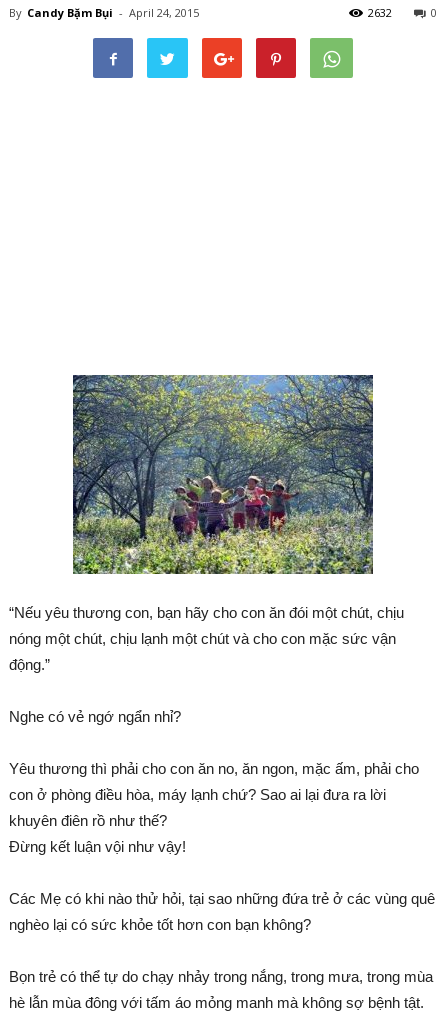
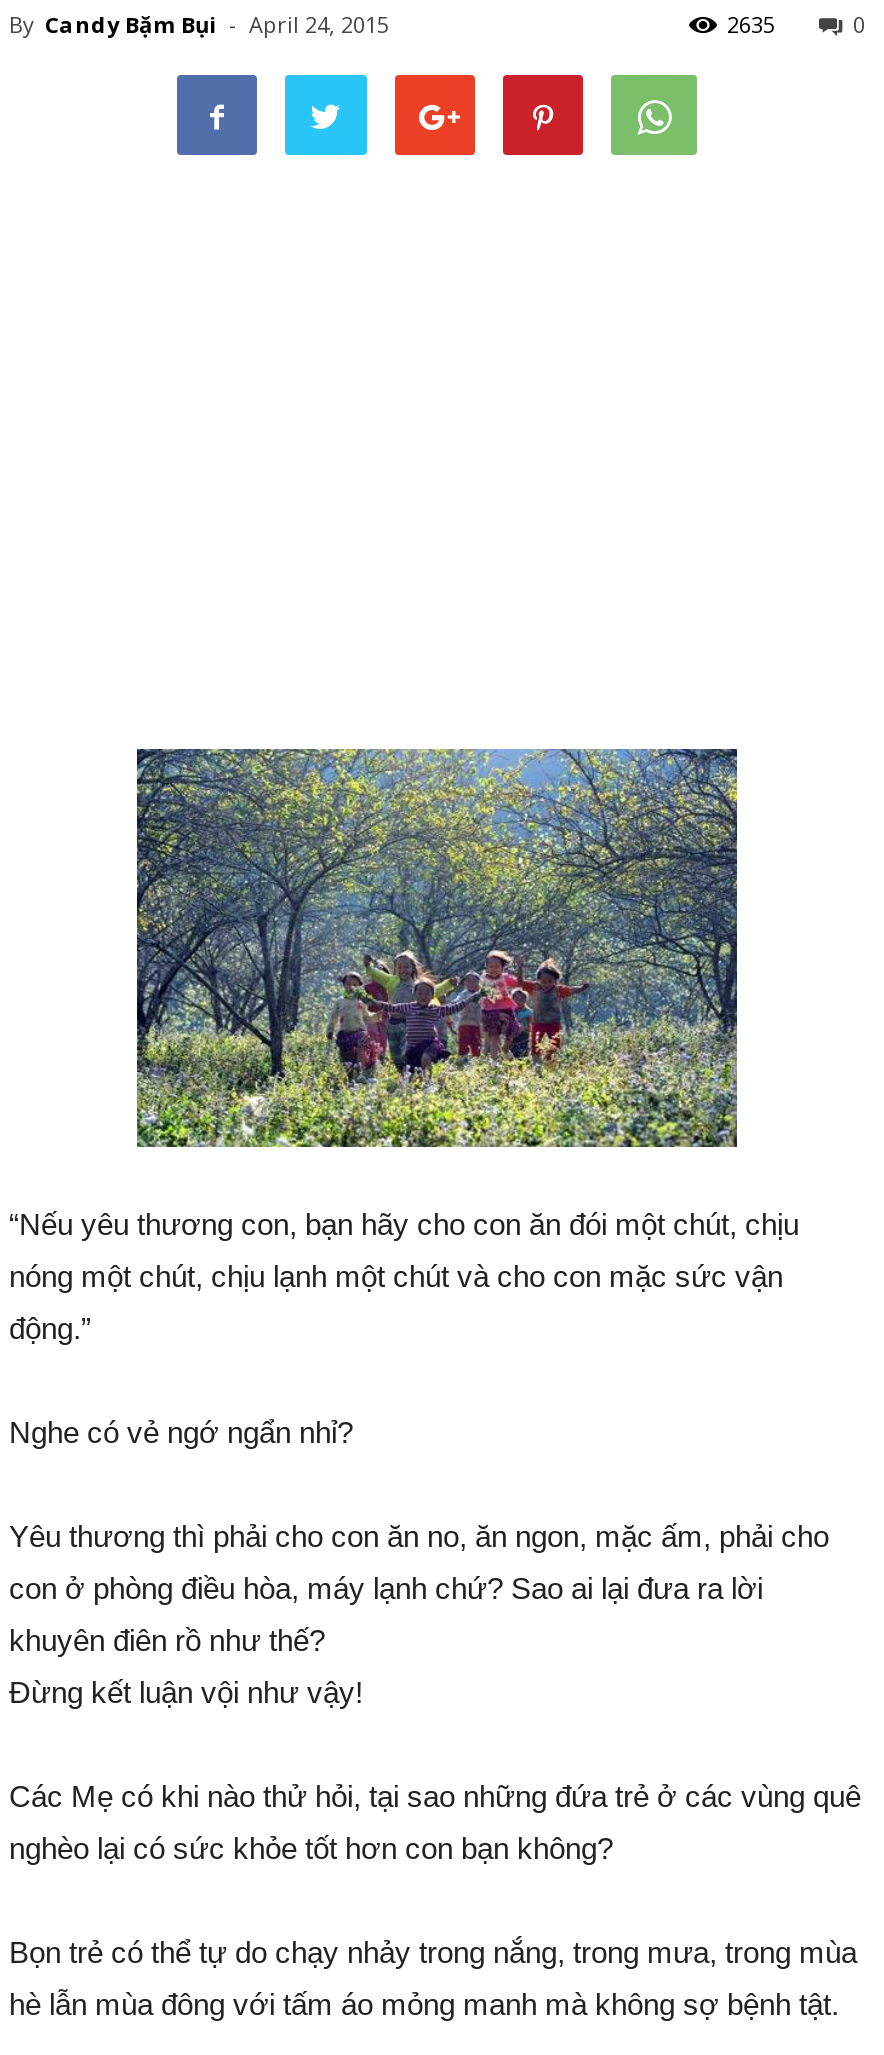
- 2632
+ 2635
